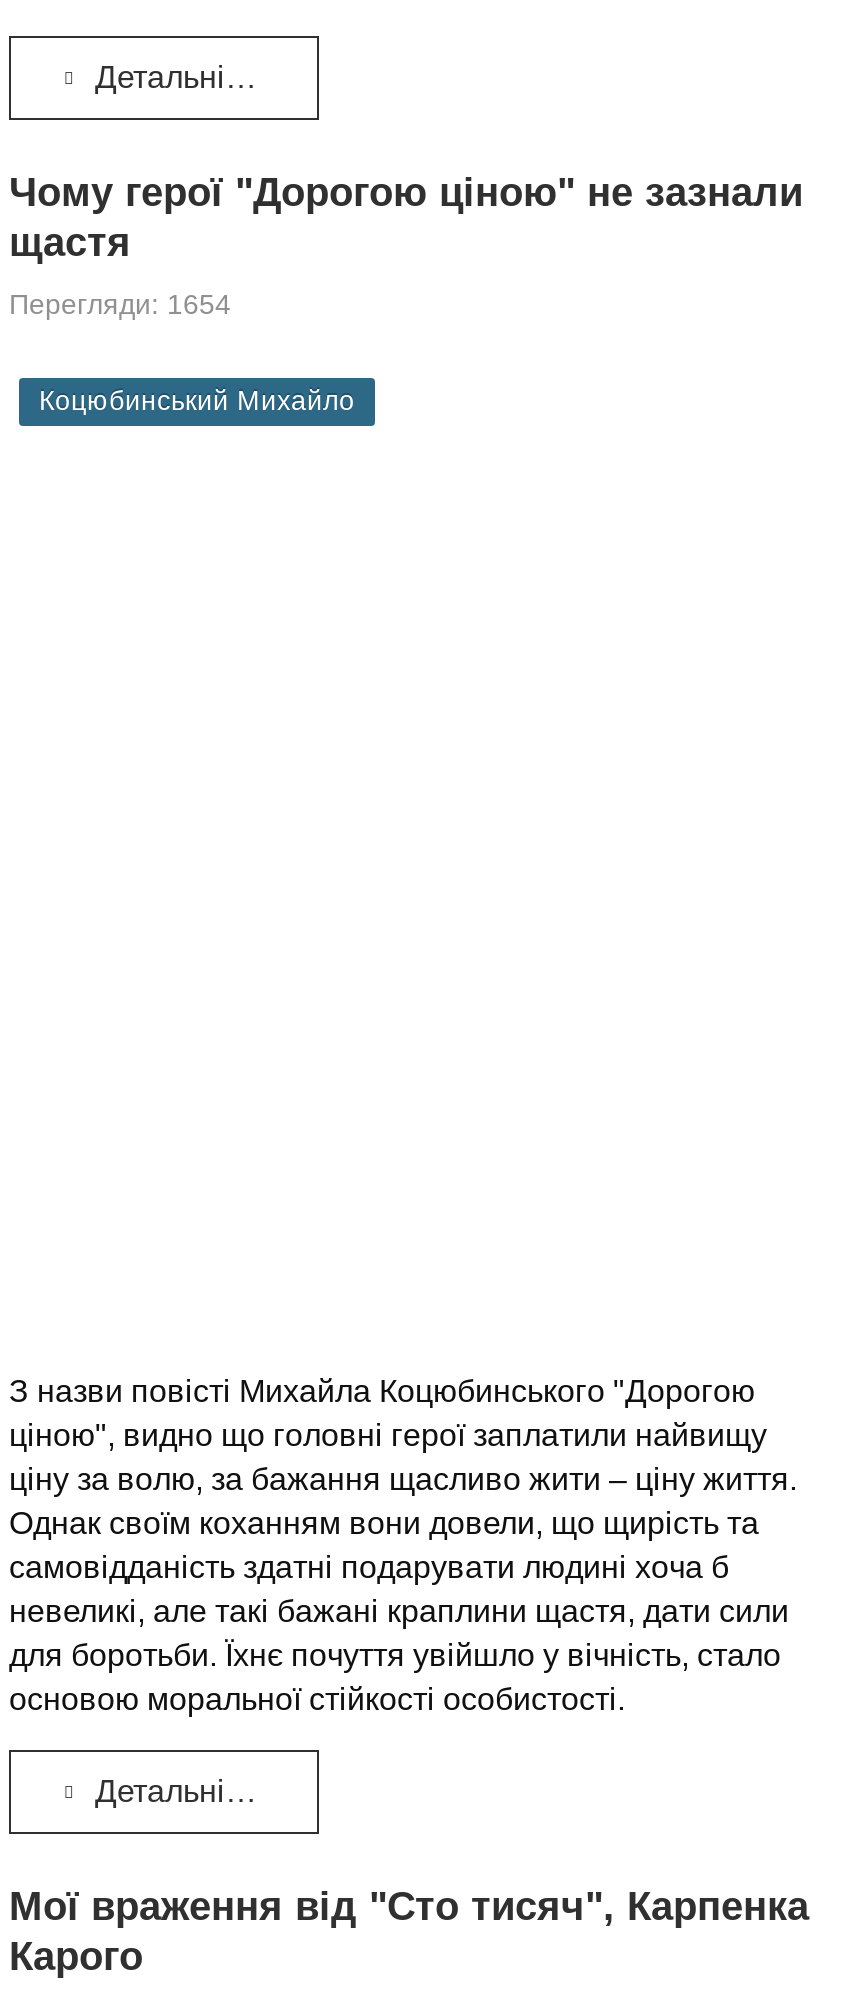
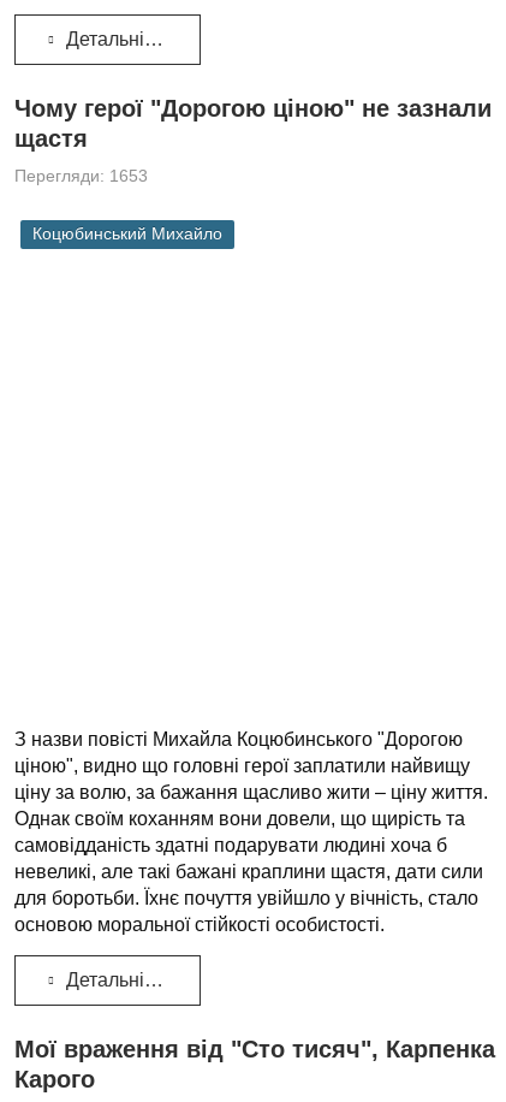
- Перегляди: 1654
+ Перегляди: 1653
